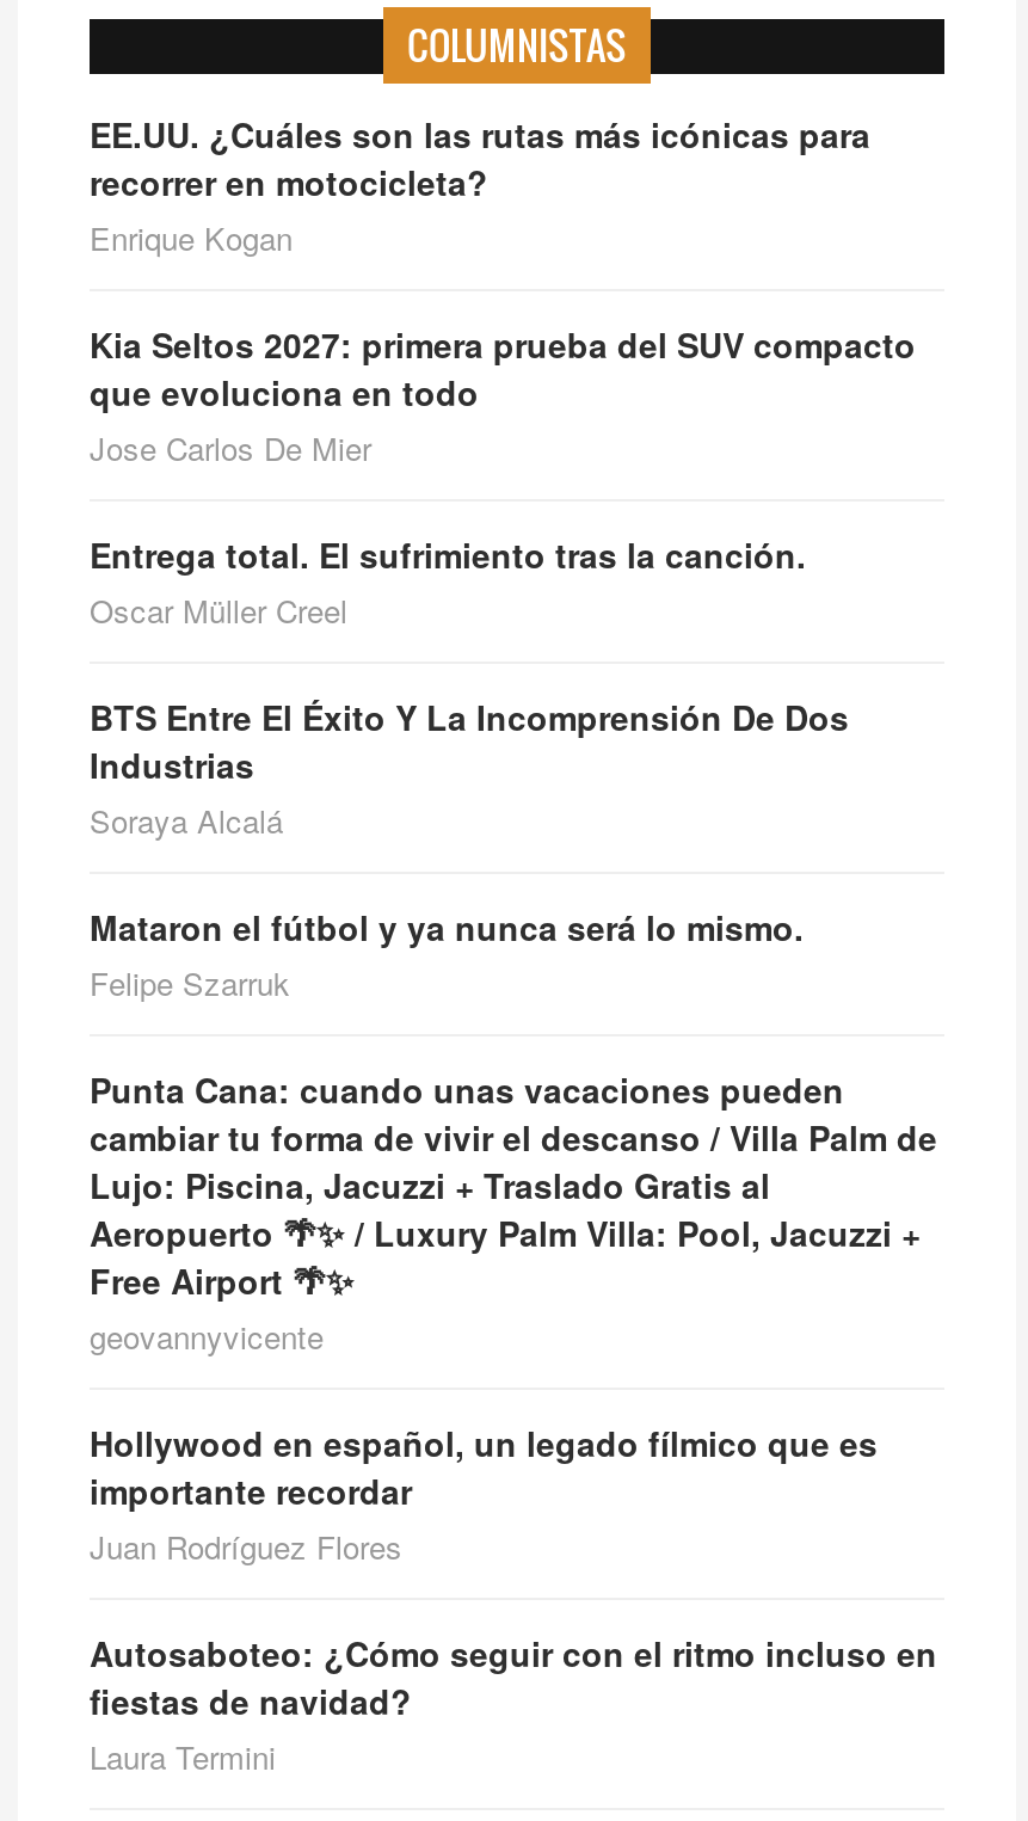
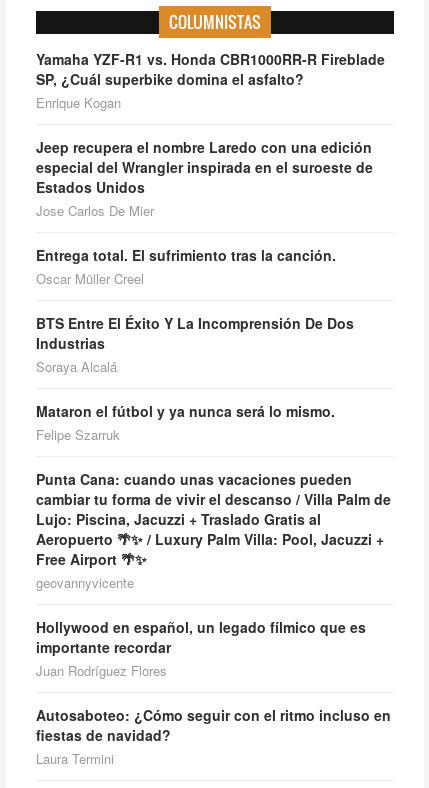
- EE.UU. ¿Cuáles son las rutas más icónicas para
- recorrer en motocicleta?
+ Yamaha YZF-R1 vs. Honda CBR1000RR-R Fireblade
+ SP, ¿Cuál superbike domina el asfalto?

- Kia Seltos 2027: primera prueba del SUV compacto
- que evoluciona en todo
+ Jeep recupera el nombre Laredo con una edición
+ especial del Wrangler inspirada en el suroeste de
+ Estados Unidos
